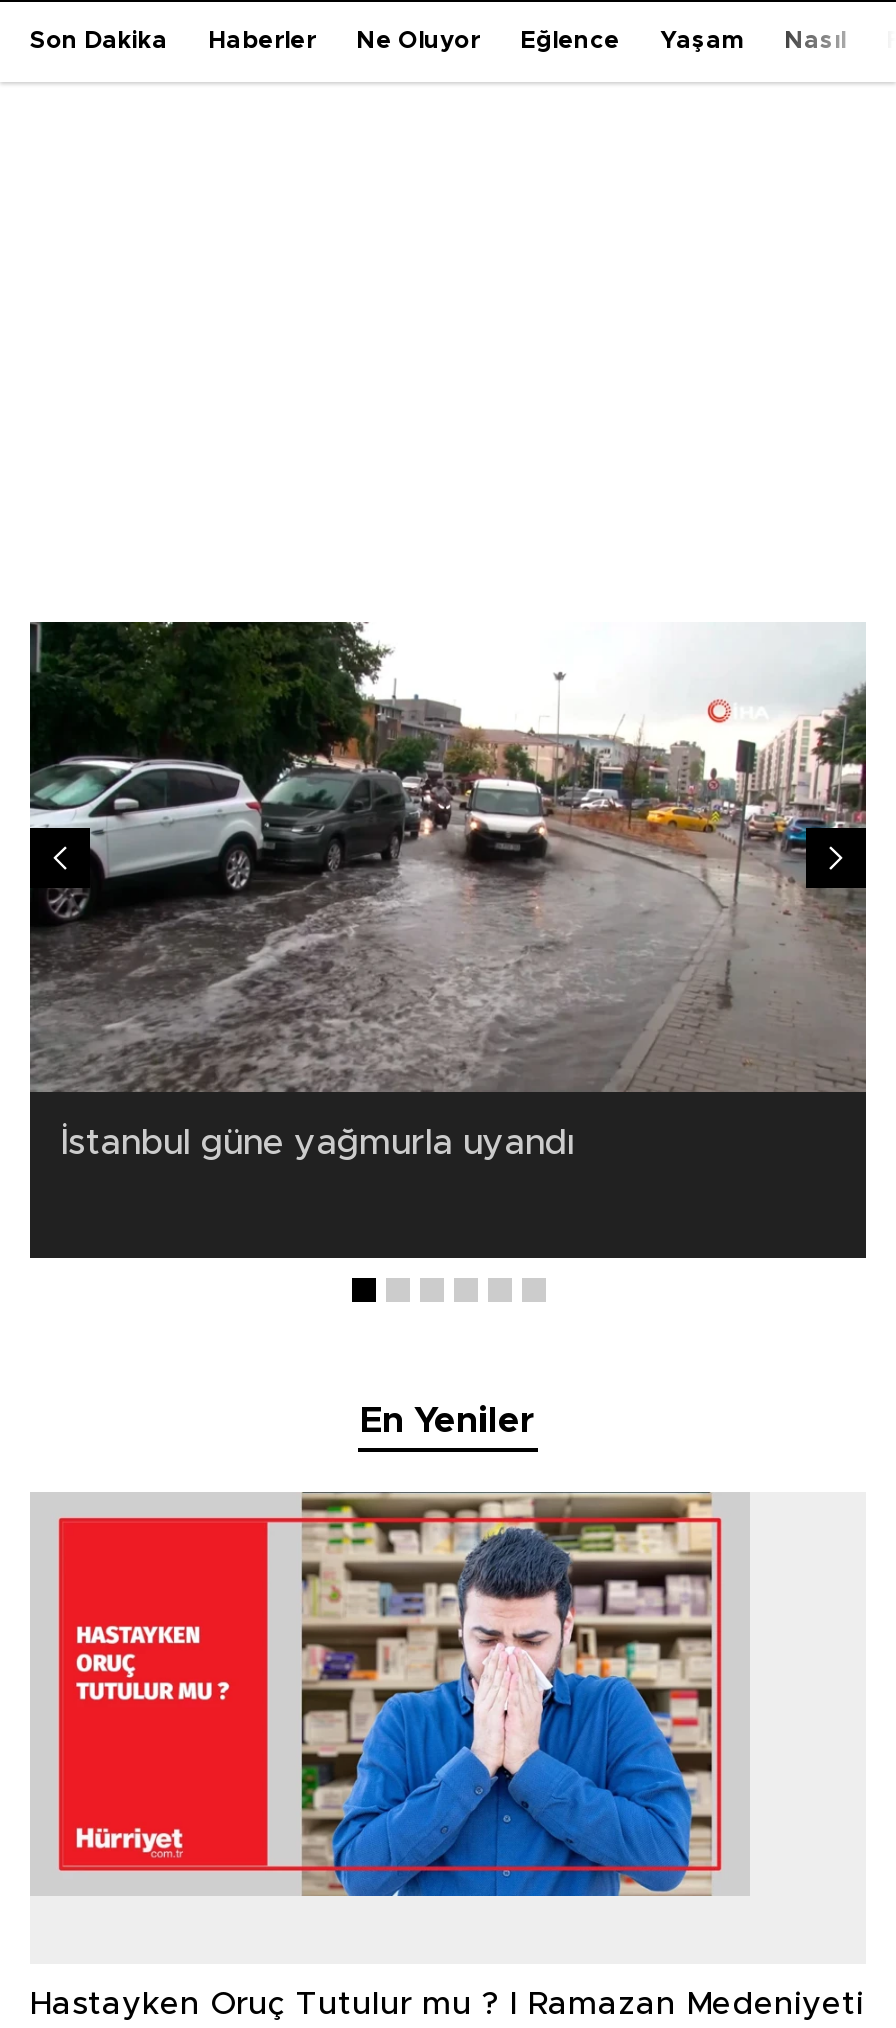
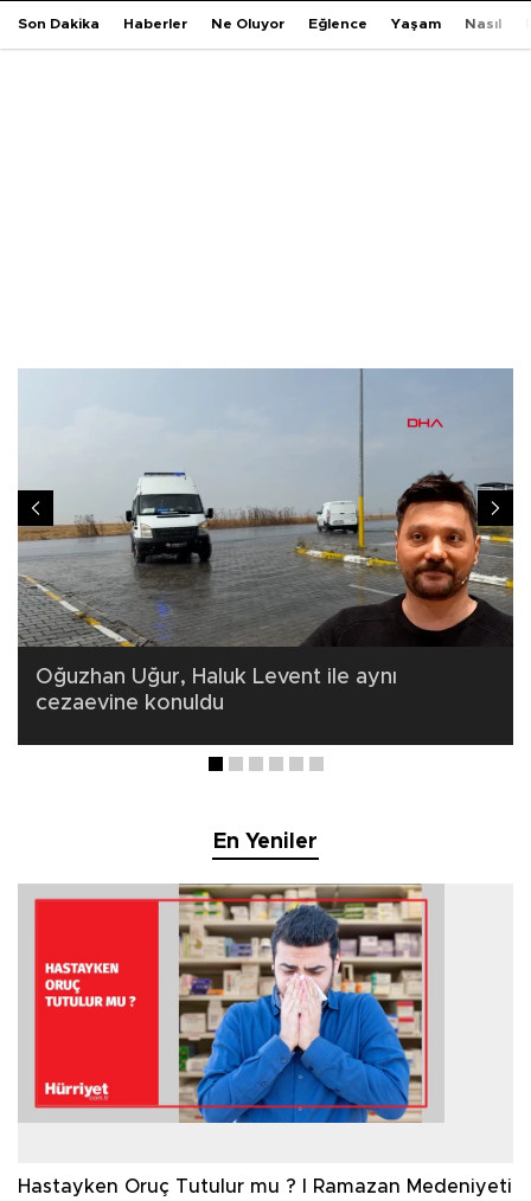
- [image]
- İstanbul güne yağmurla uyandı
+ [image]
+ Oğuzhan Uğur, Haluk Levent ile aynı
+ cezaevine konuldu
